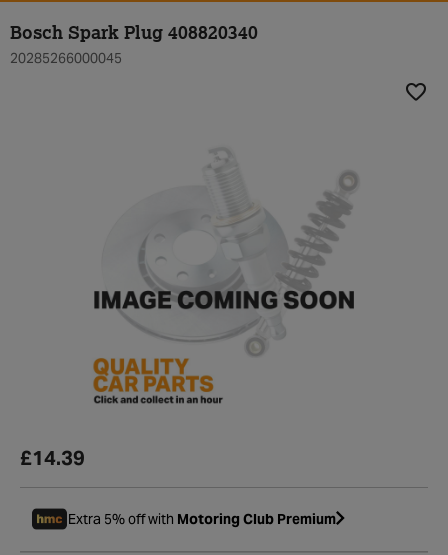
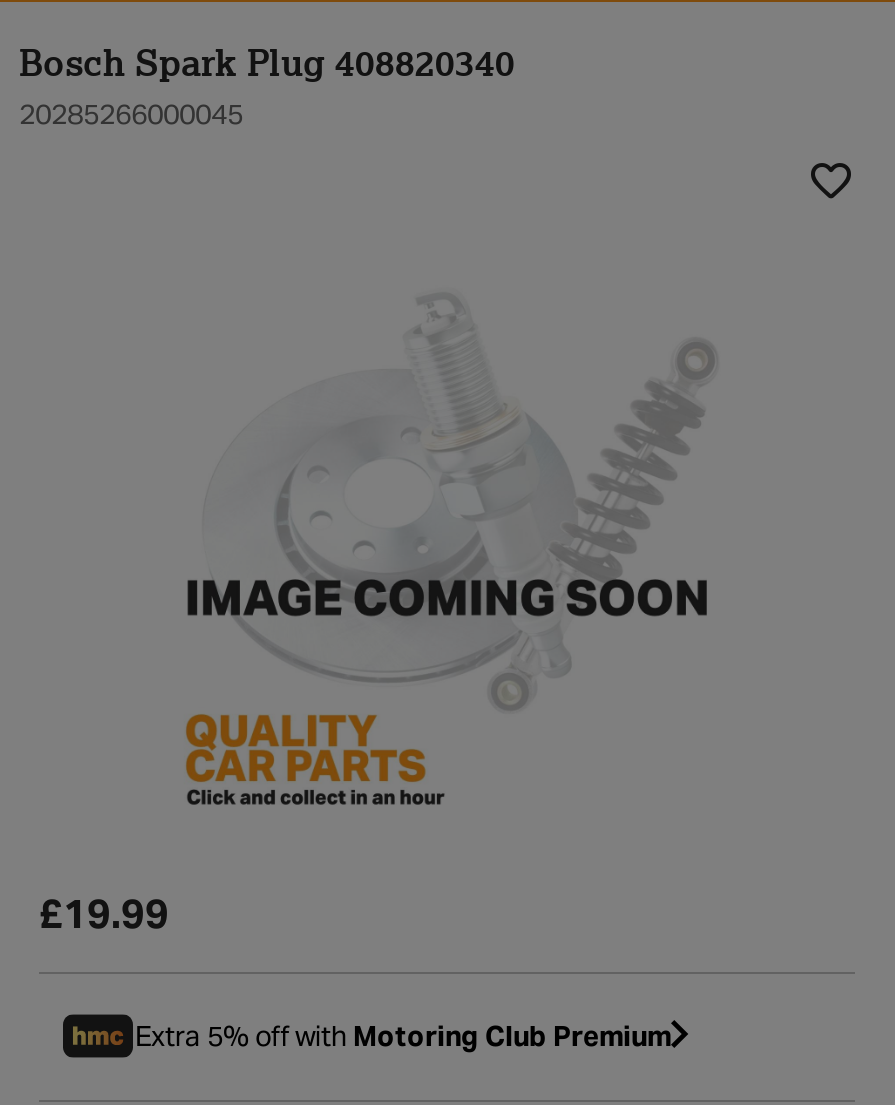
- £14.39
+ £19.99
